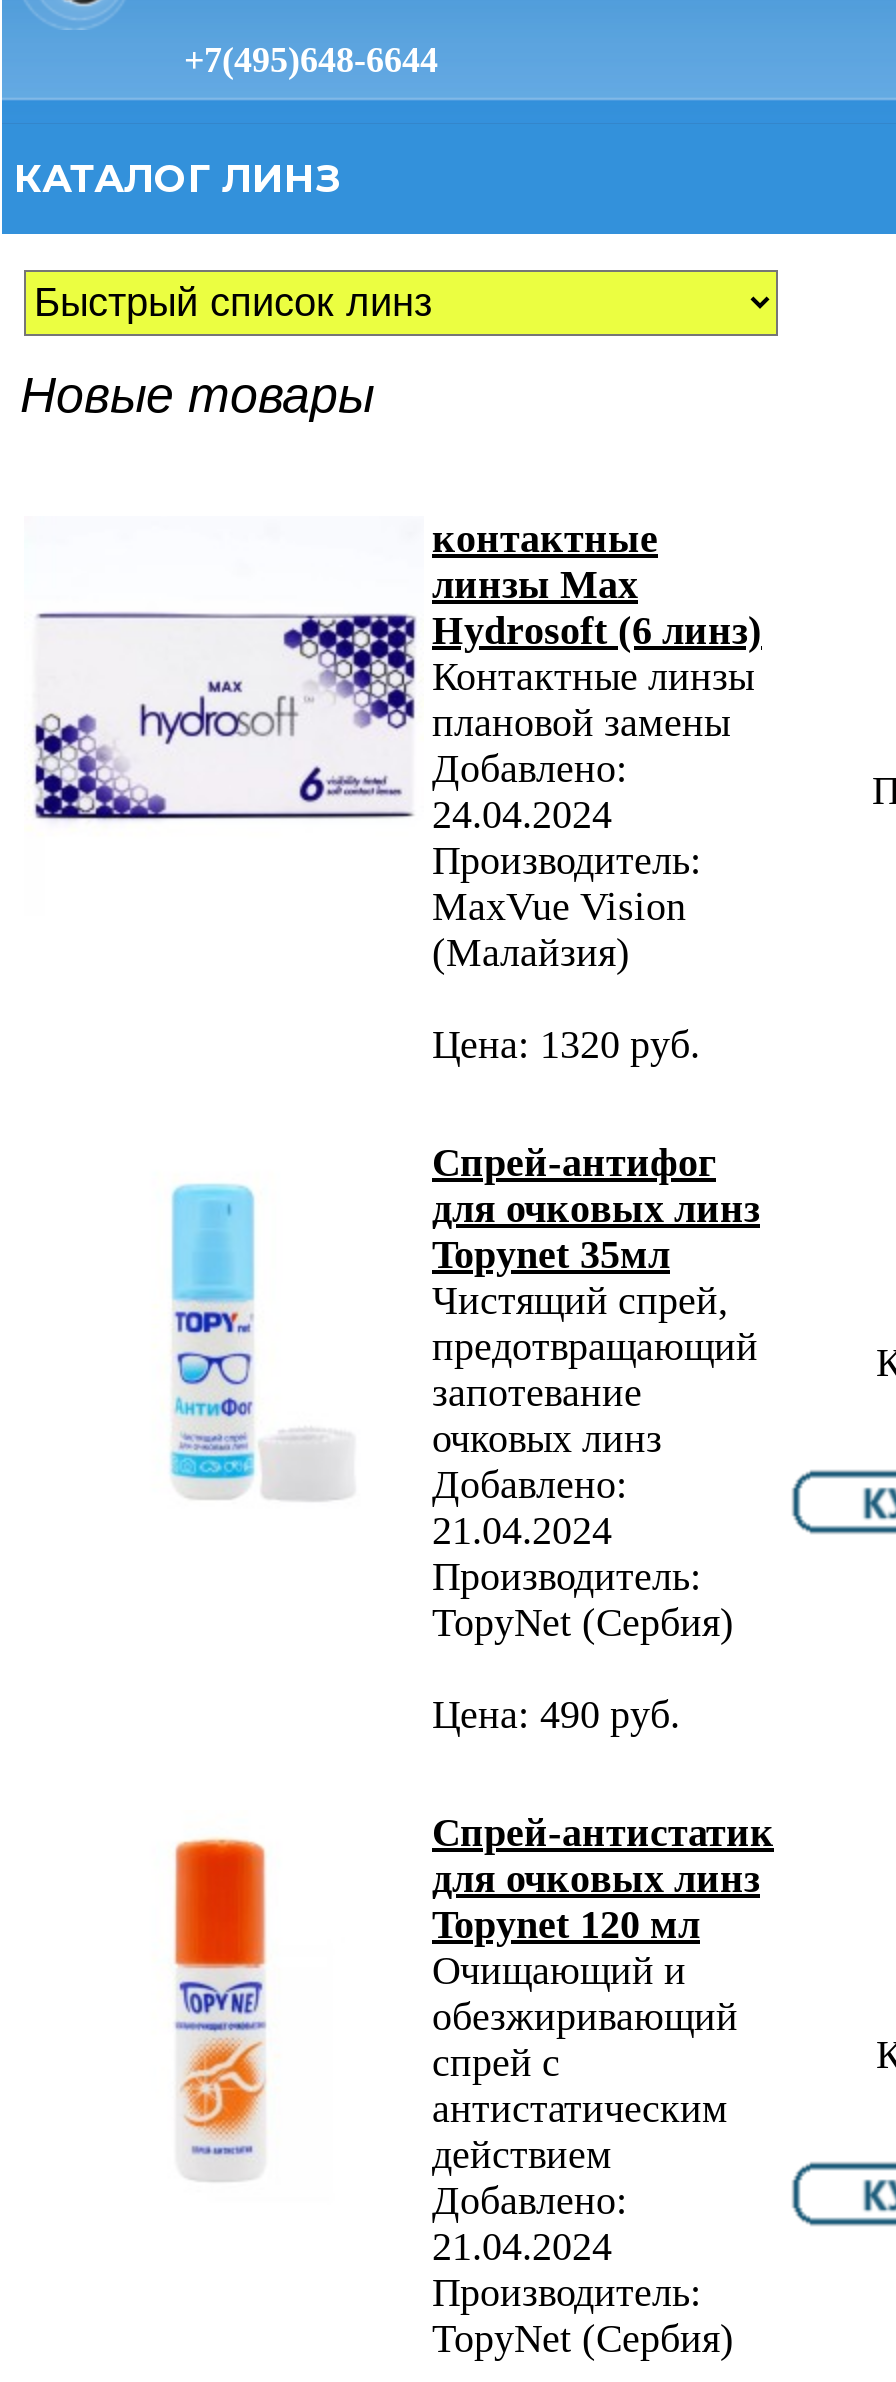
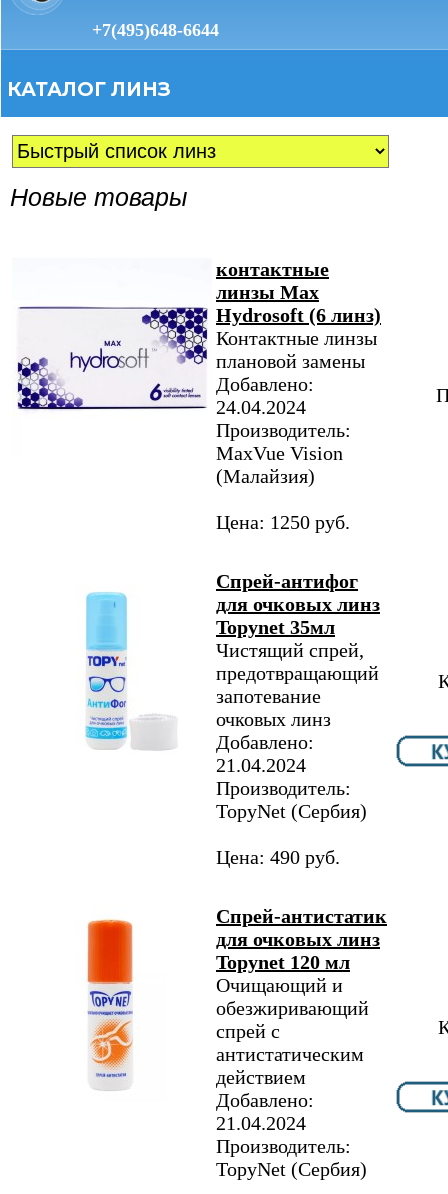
- Цена: 1320 руб.
+ Цена: 1250 руб.
